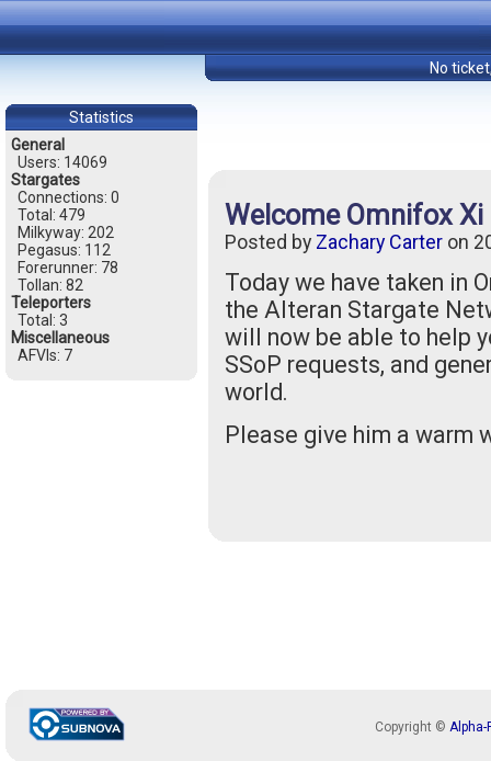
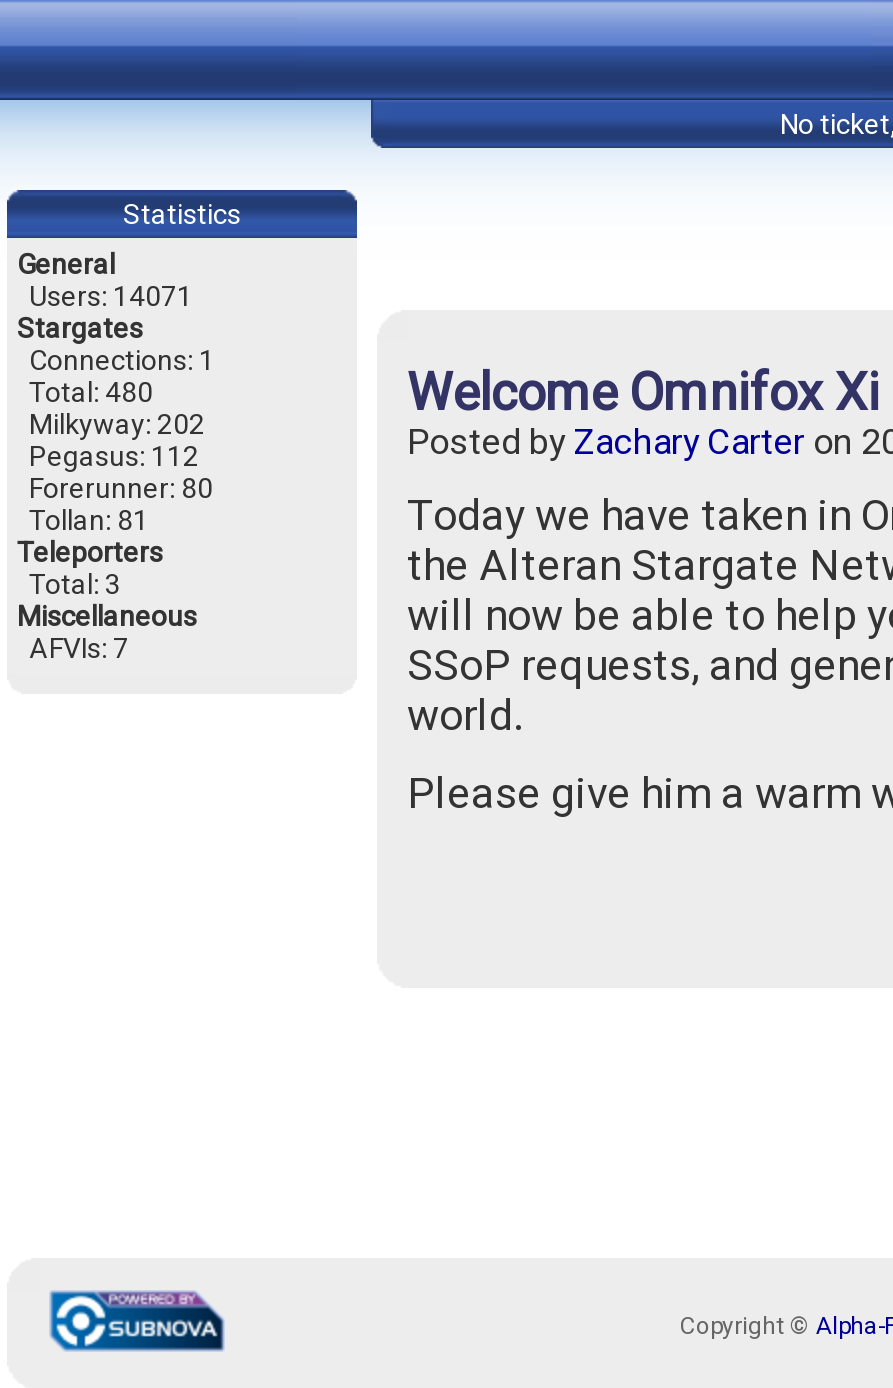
- Users: 14069
+ Users: 14071

- Connections: 0
+ Connections: 1

- Total: 479
+ Total: 480

- Forerunner: 78
+ Forerunner: 80

- Tollan: 82
+ Tollan: 81
